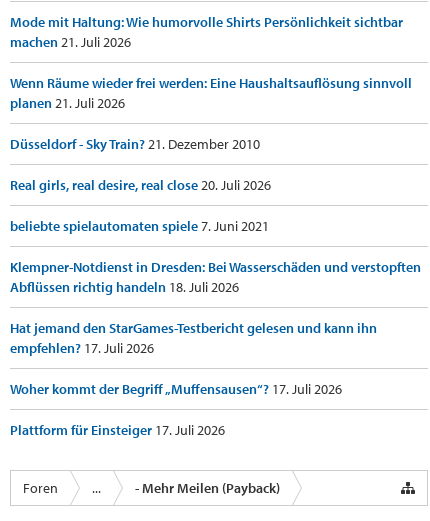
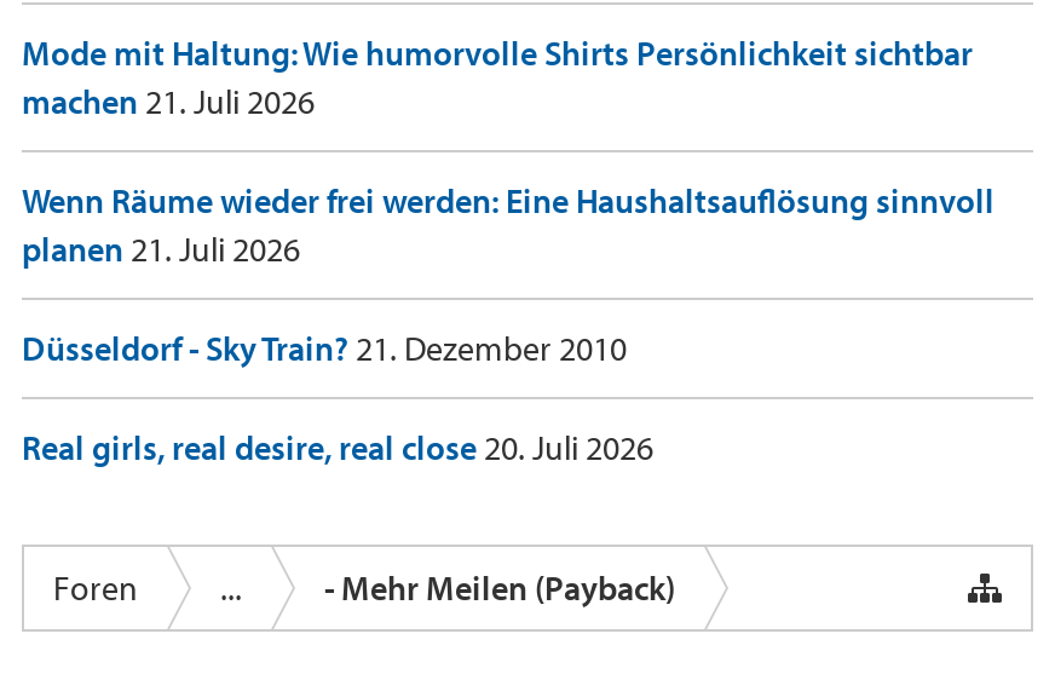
- beliebte spielautomaten spiele 7. Juni 2021
- Klempner-Notdienst in Dresden: Bei Wasserschäden und verstopften
- Abflüssen richtig handeln 18. Juli 2026
- Hat jemand den StarGames-Testbericht gelesen und kann ihn
- empfehlen? 17. Juli 2026
- Woher kommt der Begriff „Muffensausen“? 17. Juli 2026
- Plattform für Einsteiger 17. Juli 2026
